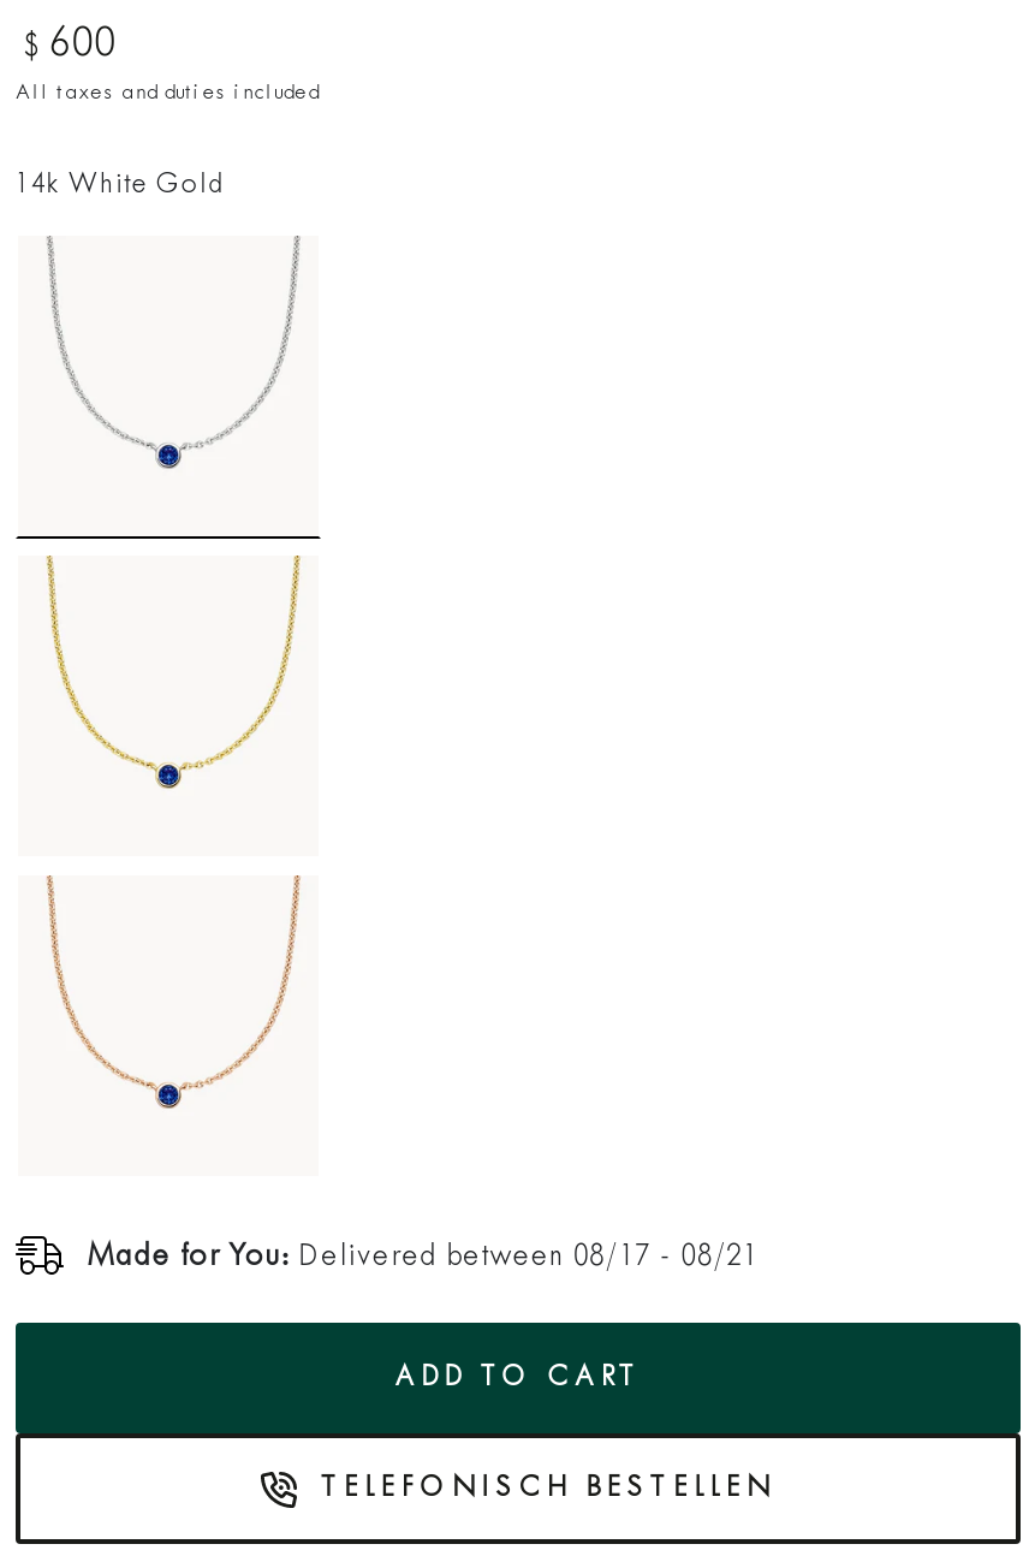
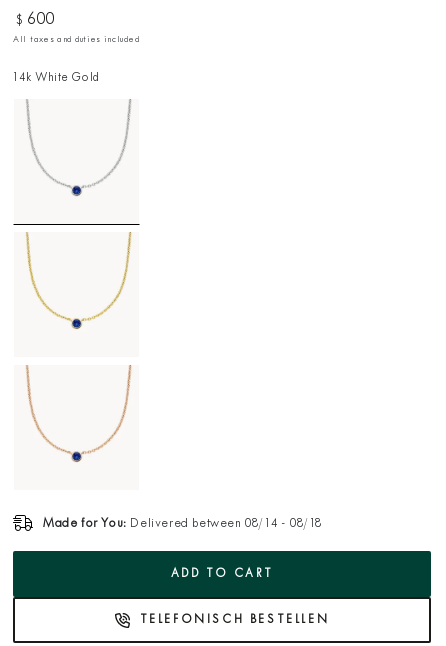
- Made for You: Delivered between 08/17 - 08/21
+ Made for You: Delivered between 08/14 - 08/18
